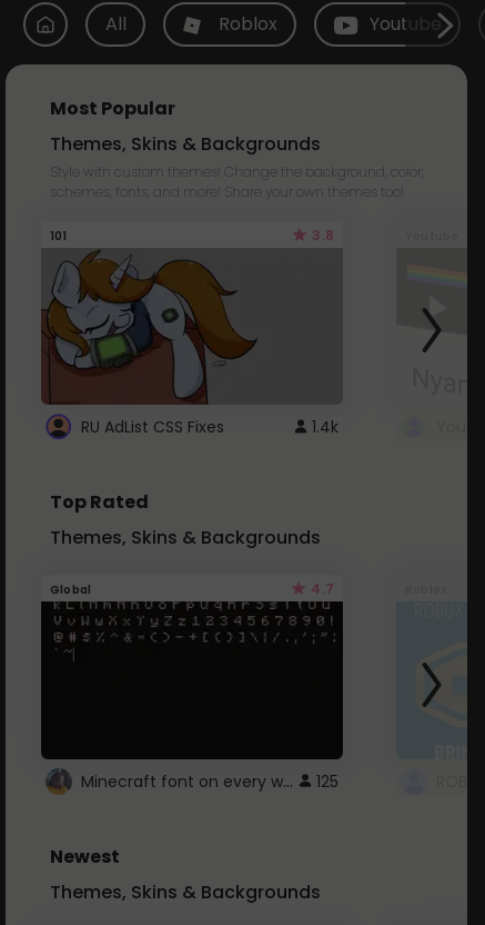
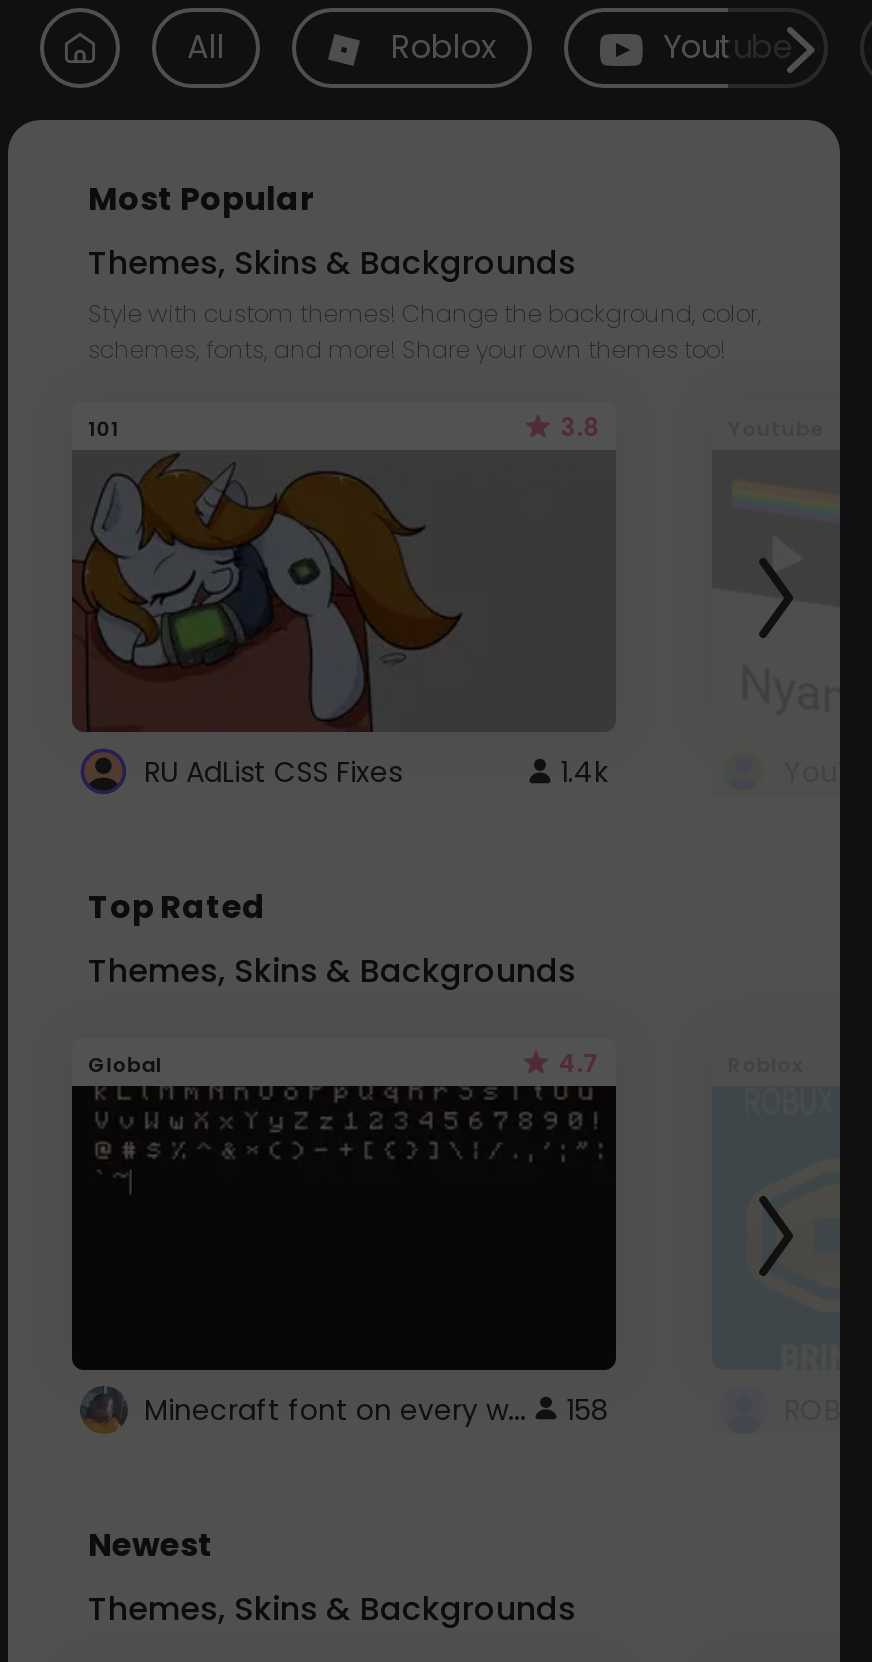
- 125
+ 158
